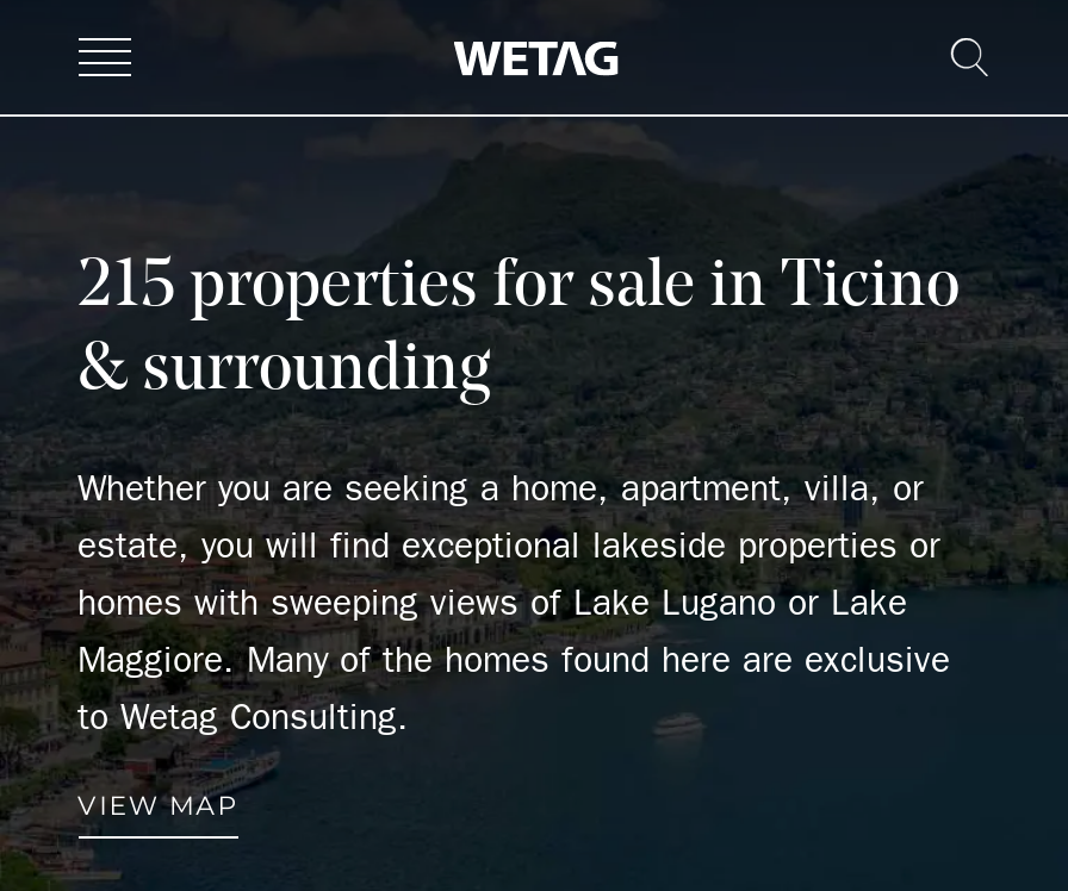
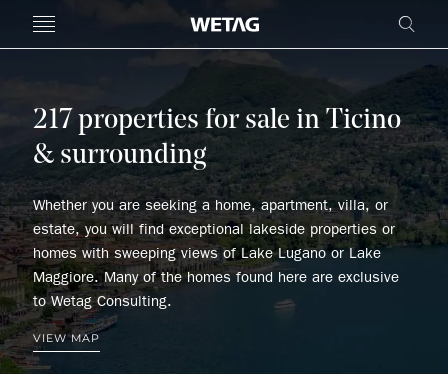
- 215 properties for sale in Ticino
+ 217 properties for sale in Ticino
